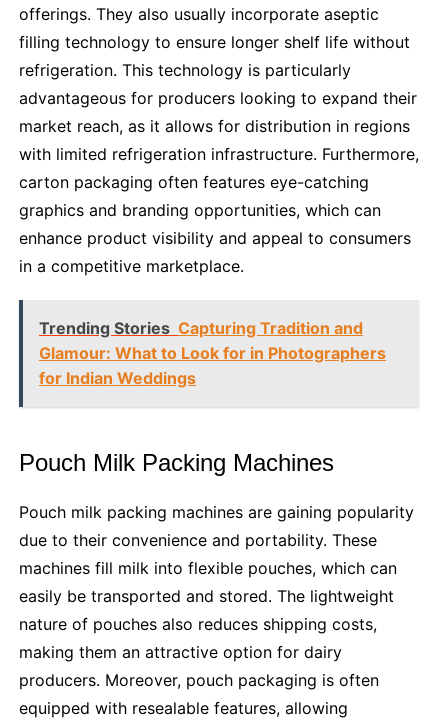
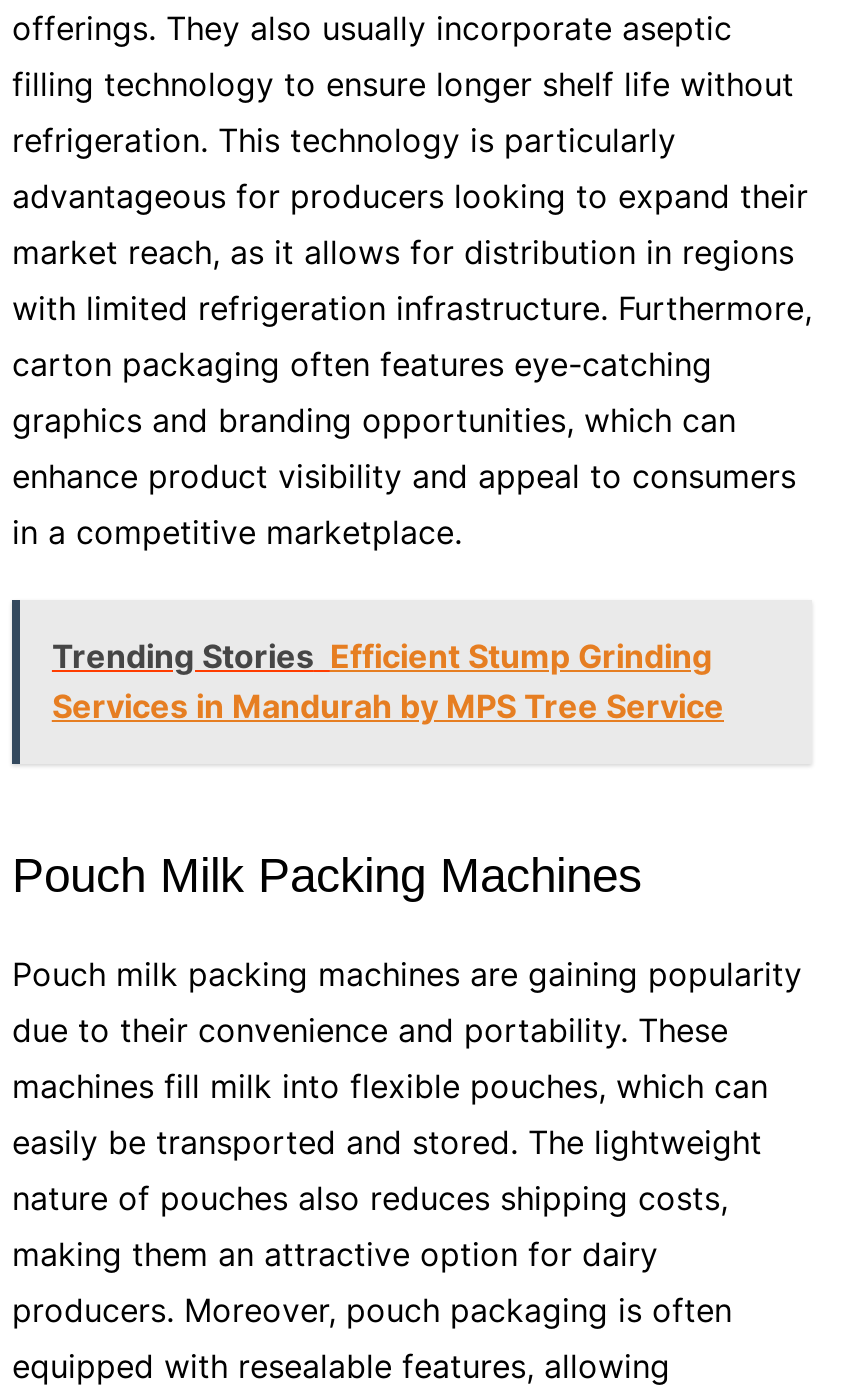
- Trending Stories Capturing Tradition and
- Glamour: What to Look for in Photographers
- for Indian Weddings
+ Trending Stories Efficient Stump Grinding
+ Services in Mandurah by MPS Tree Service
